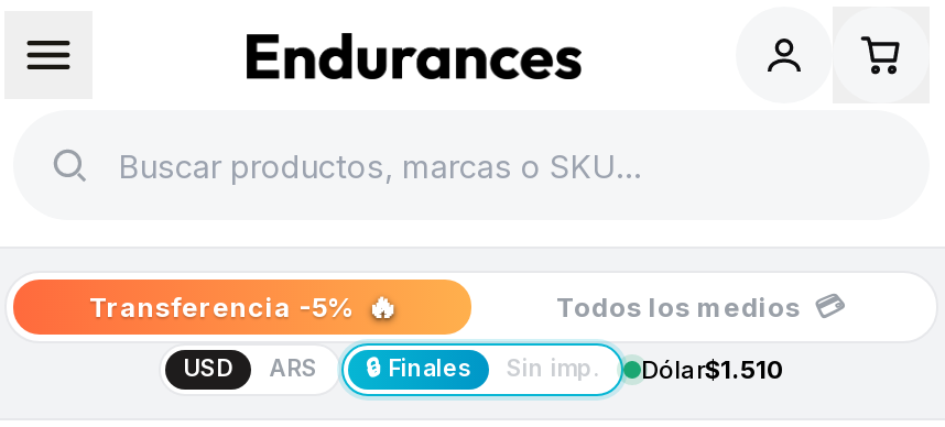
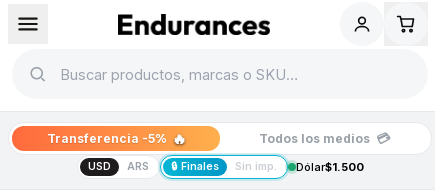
- Dólar $1.510
+ Dólar $1.500
